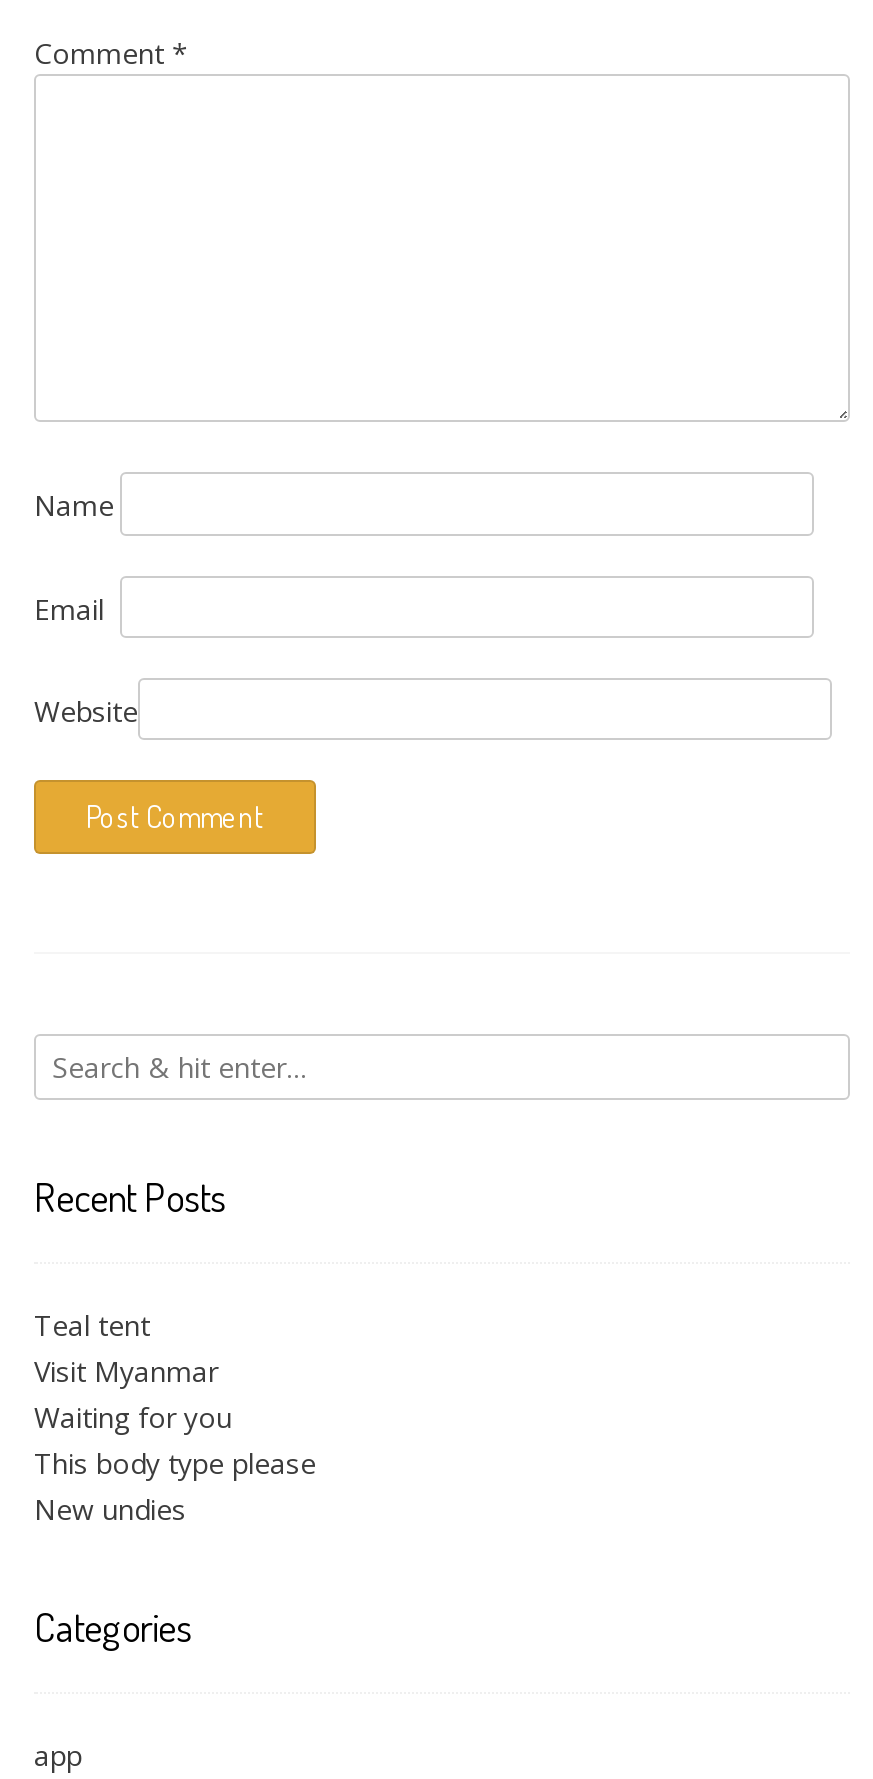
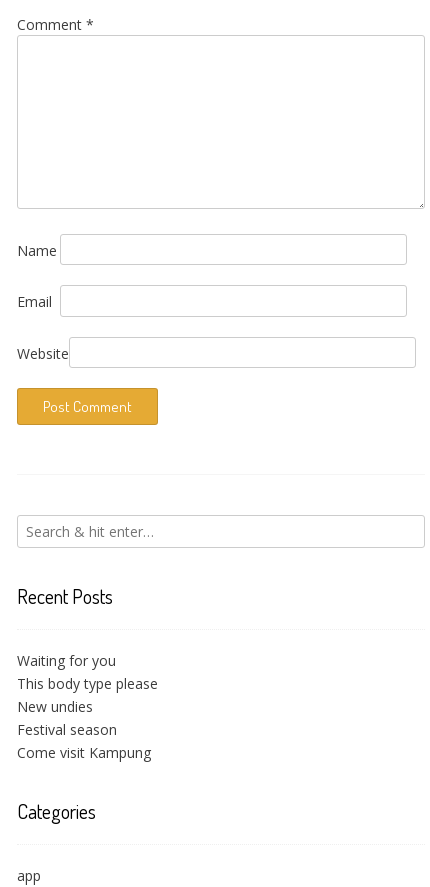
- Teal tent
- Visit Myanmar

moved up: Waiting for you | This body type please | New undies

+ Festival season
+ Come visit Kampung
